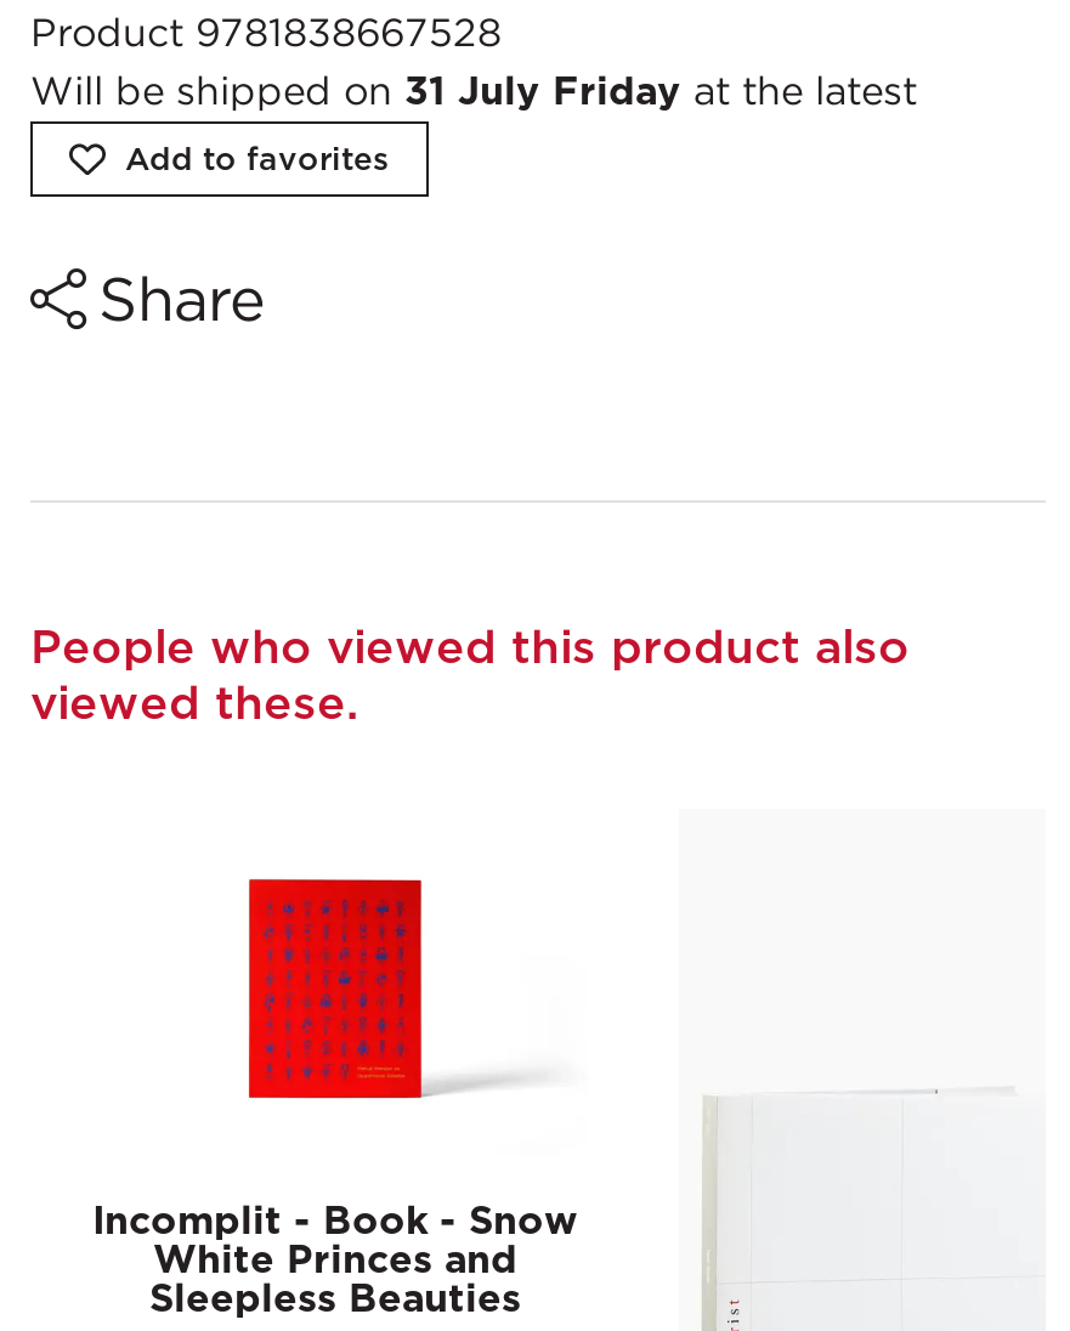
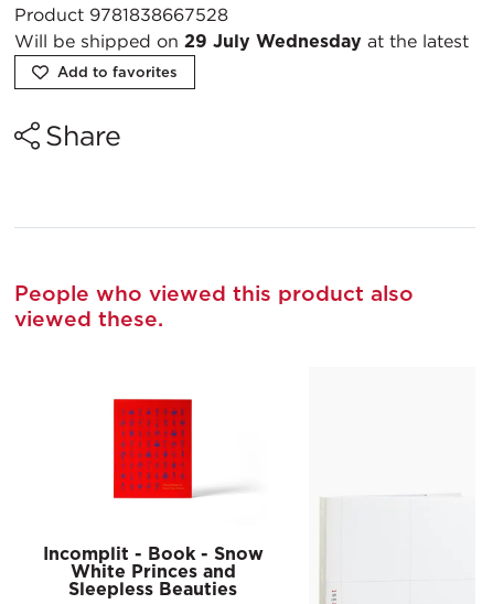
- Will be shipped on 31 July Friday at the latest
+ Will be shipped on 29 July Wednesday at the latest
